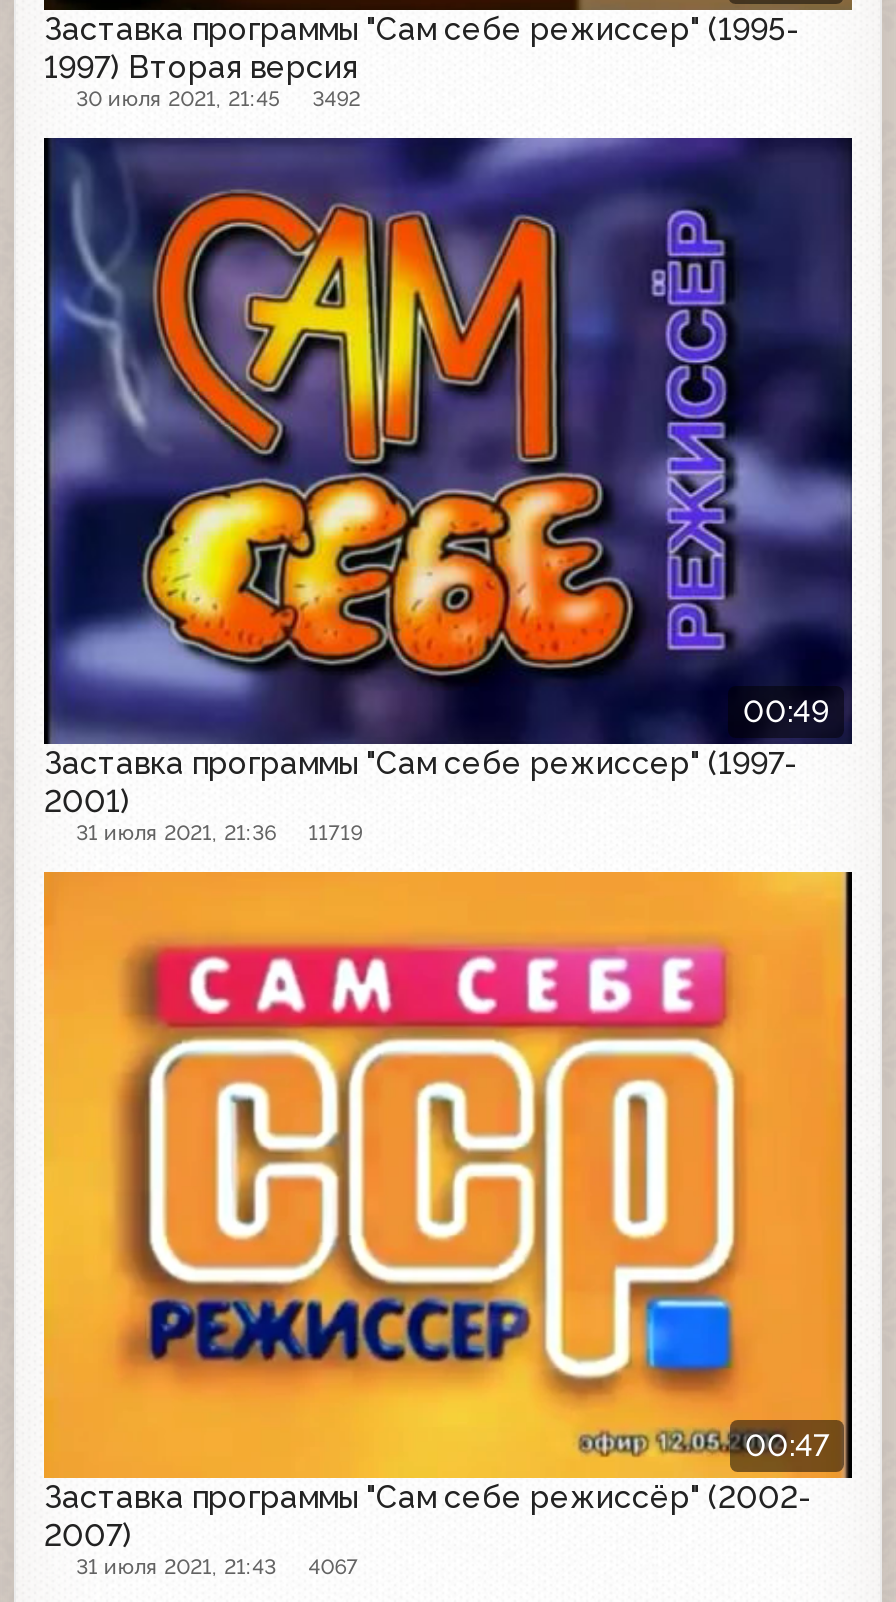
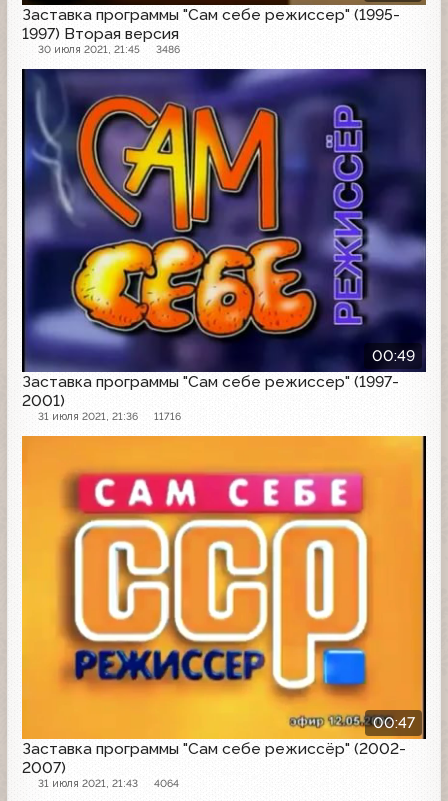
- 30 июля 2021, 21:45 3492
+ 30 июля 2021, 21:45 3486

- 31 июля 2021, 21:36 11719
+ 31 июля 2021, 21:36 11716

- 31 июля 2021, 21:43 4067
+ 31 июля 2021, 21:43 4064
